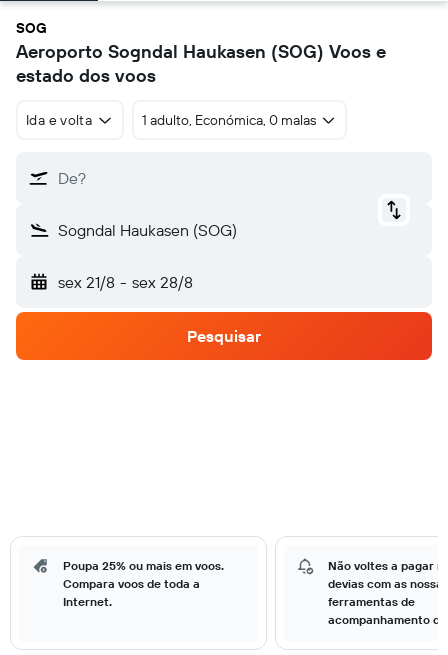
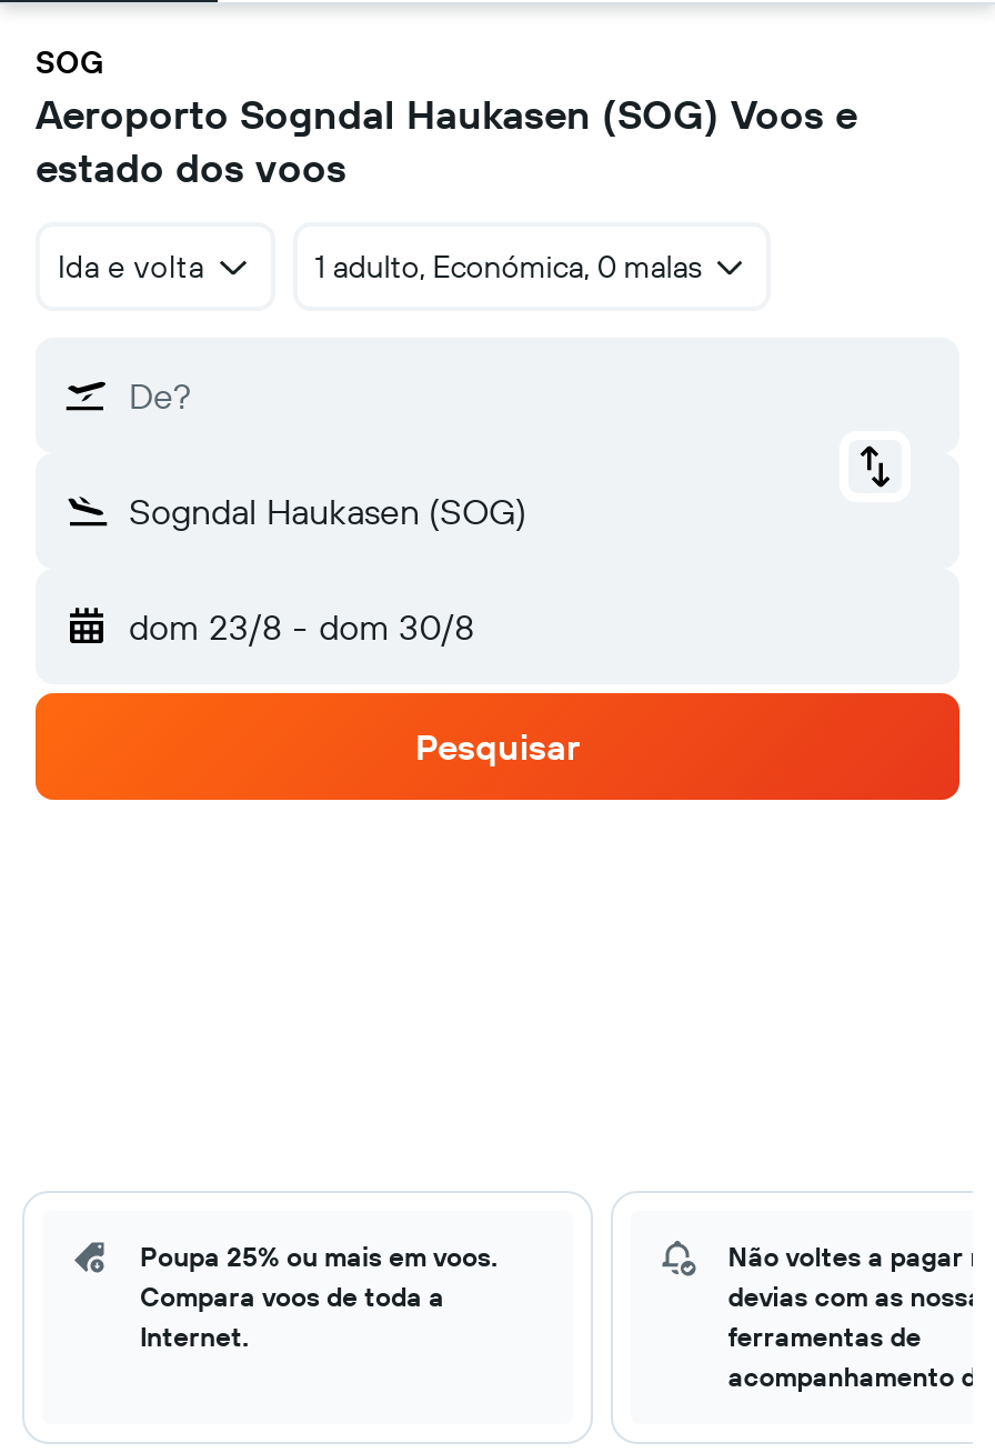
- sex 21/8 - sex 28/8
+ dom 23/8 - dom 30/8
